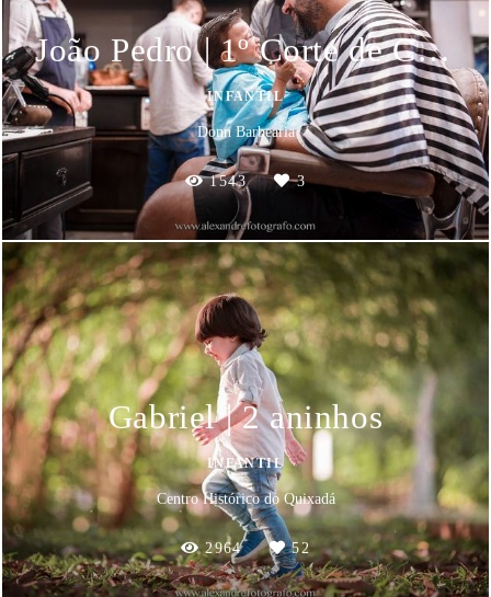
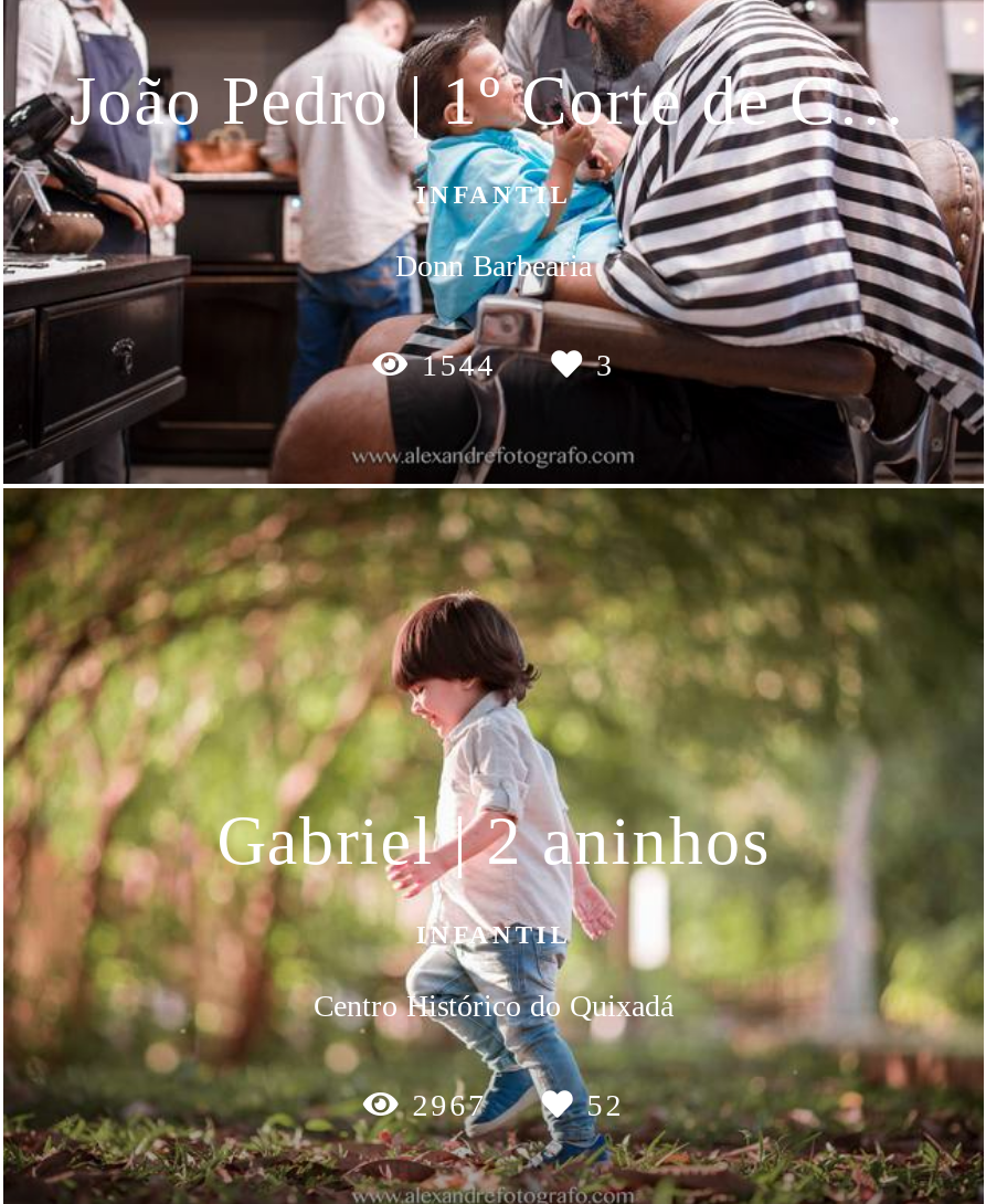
- 1543
+ 1544

- 2964
+ 2967
